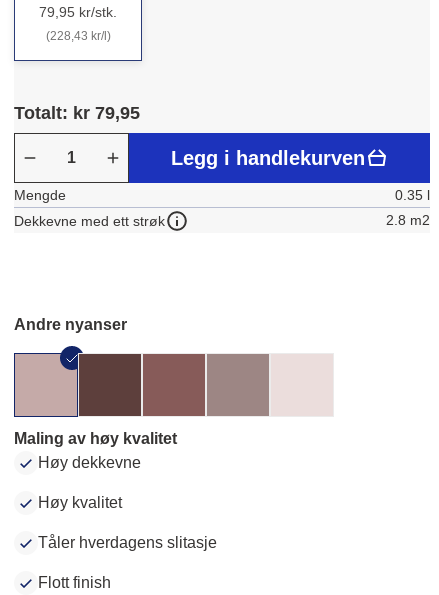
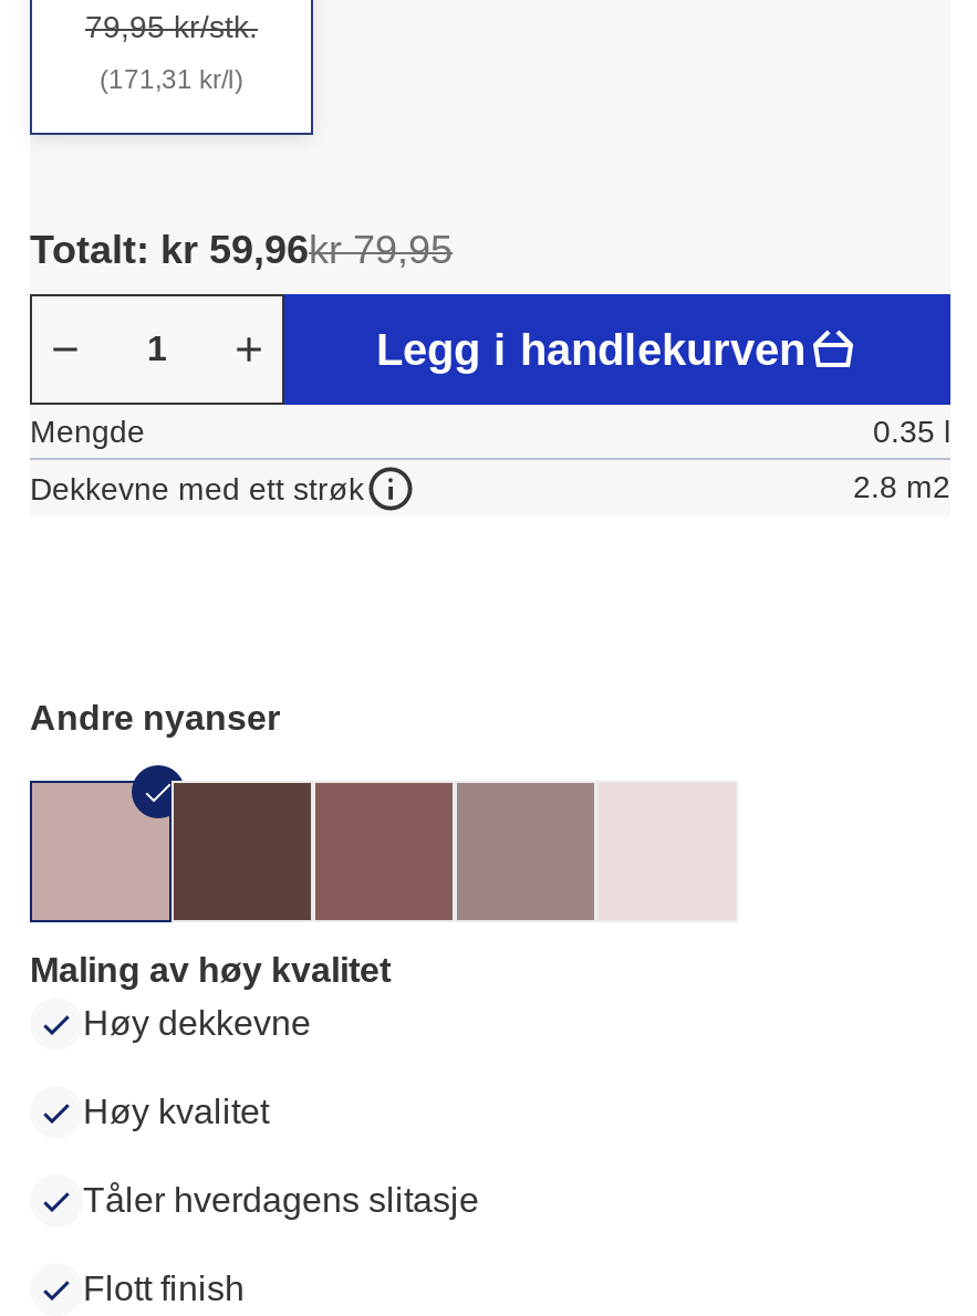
- (228,43 kr/l)
+ (171,31 kr/l)

- Totalt: kr 79,95
+ Totalt: kr 59,96kr 79,95
